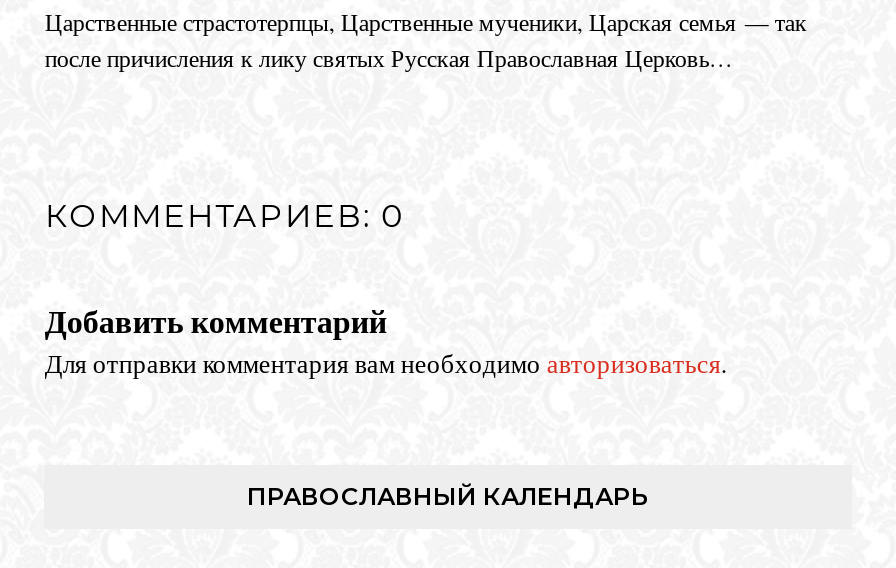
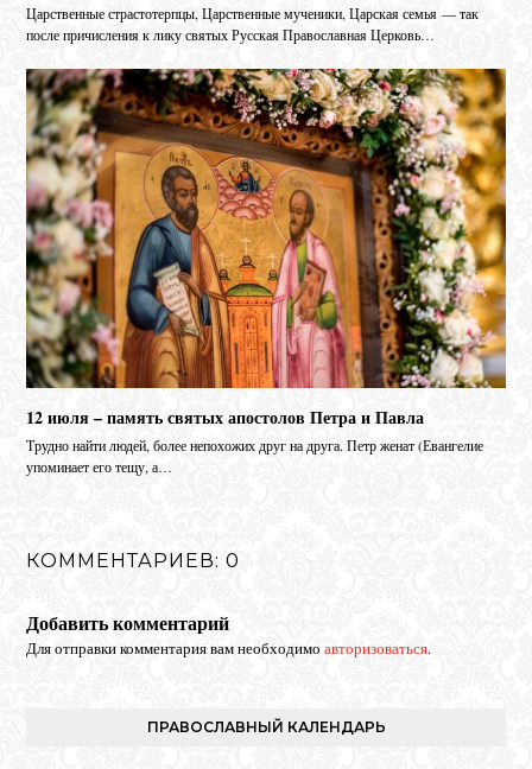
+ [image]
+ 12 июля – память святых апостолов Петра и Павла
+ Трудно найти людей, более непохожих друг на друга. Петр женат (Евангелие
+ упоминает его тещу, а…
